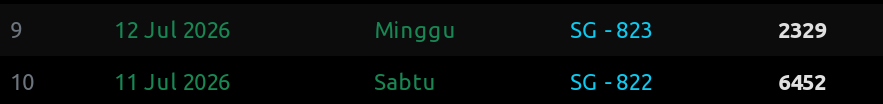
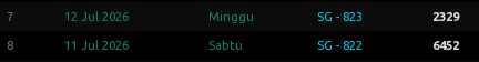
- 9
+ 7

- 10
+ 8
